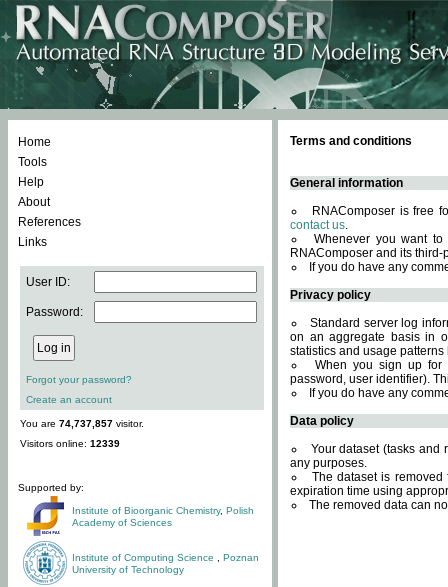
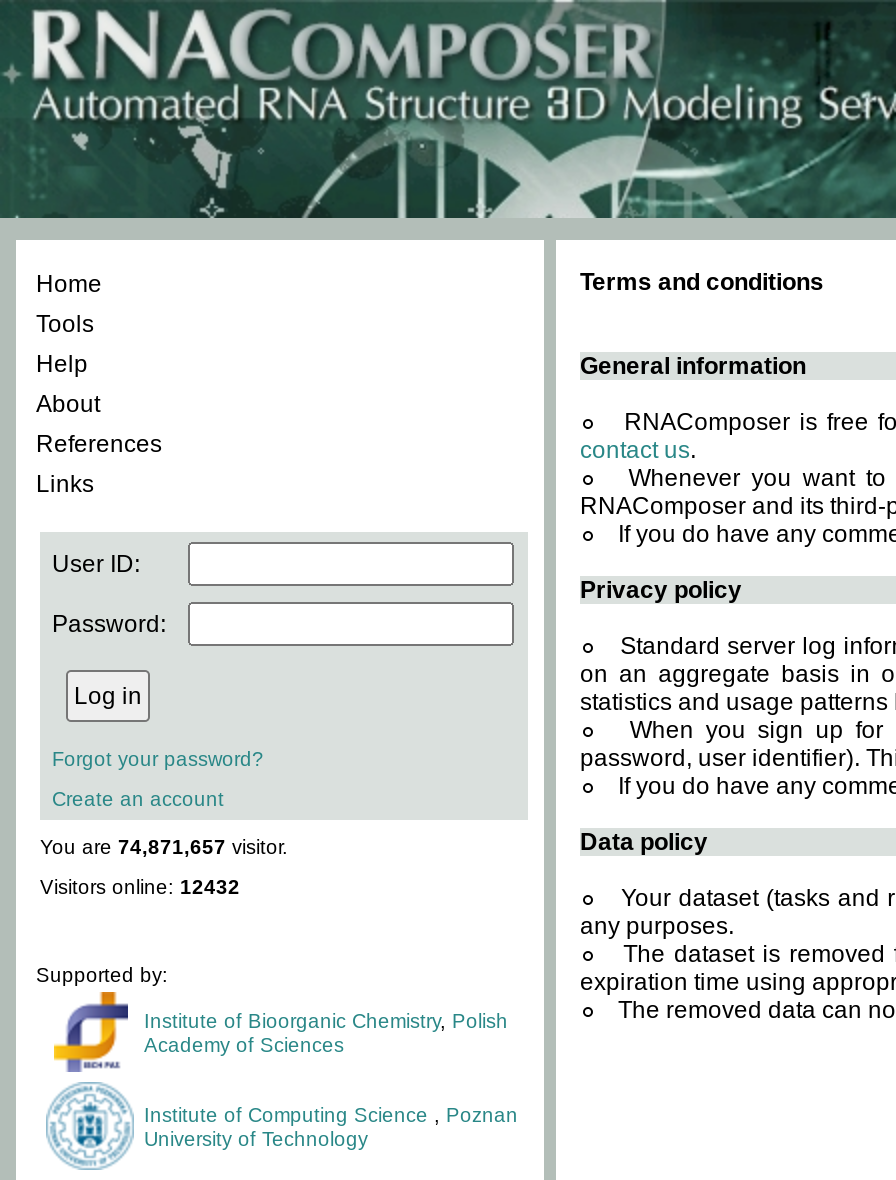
- You are 74,737,857 visitor.
+ You are 74,871,657 visitor.

- Visitors online: 12339
+ Visitors online: 12432
